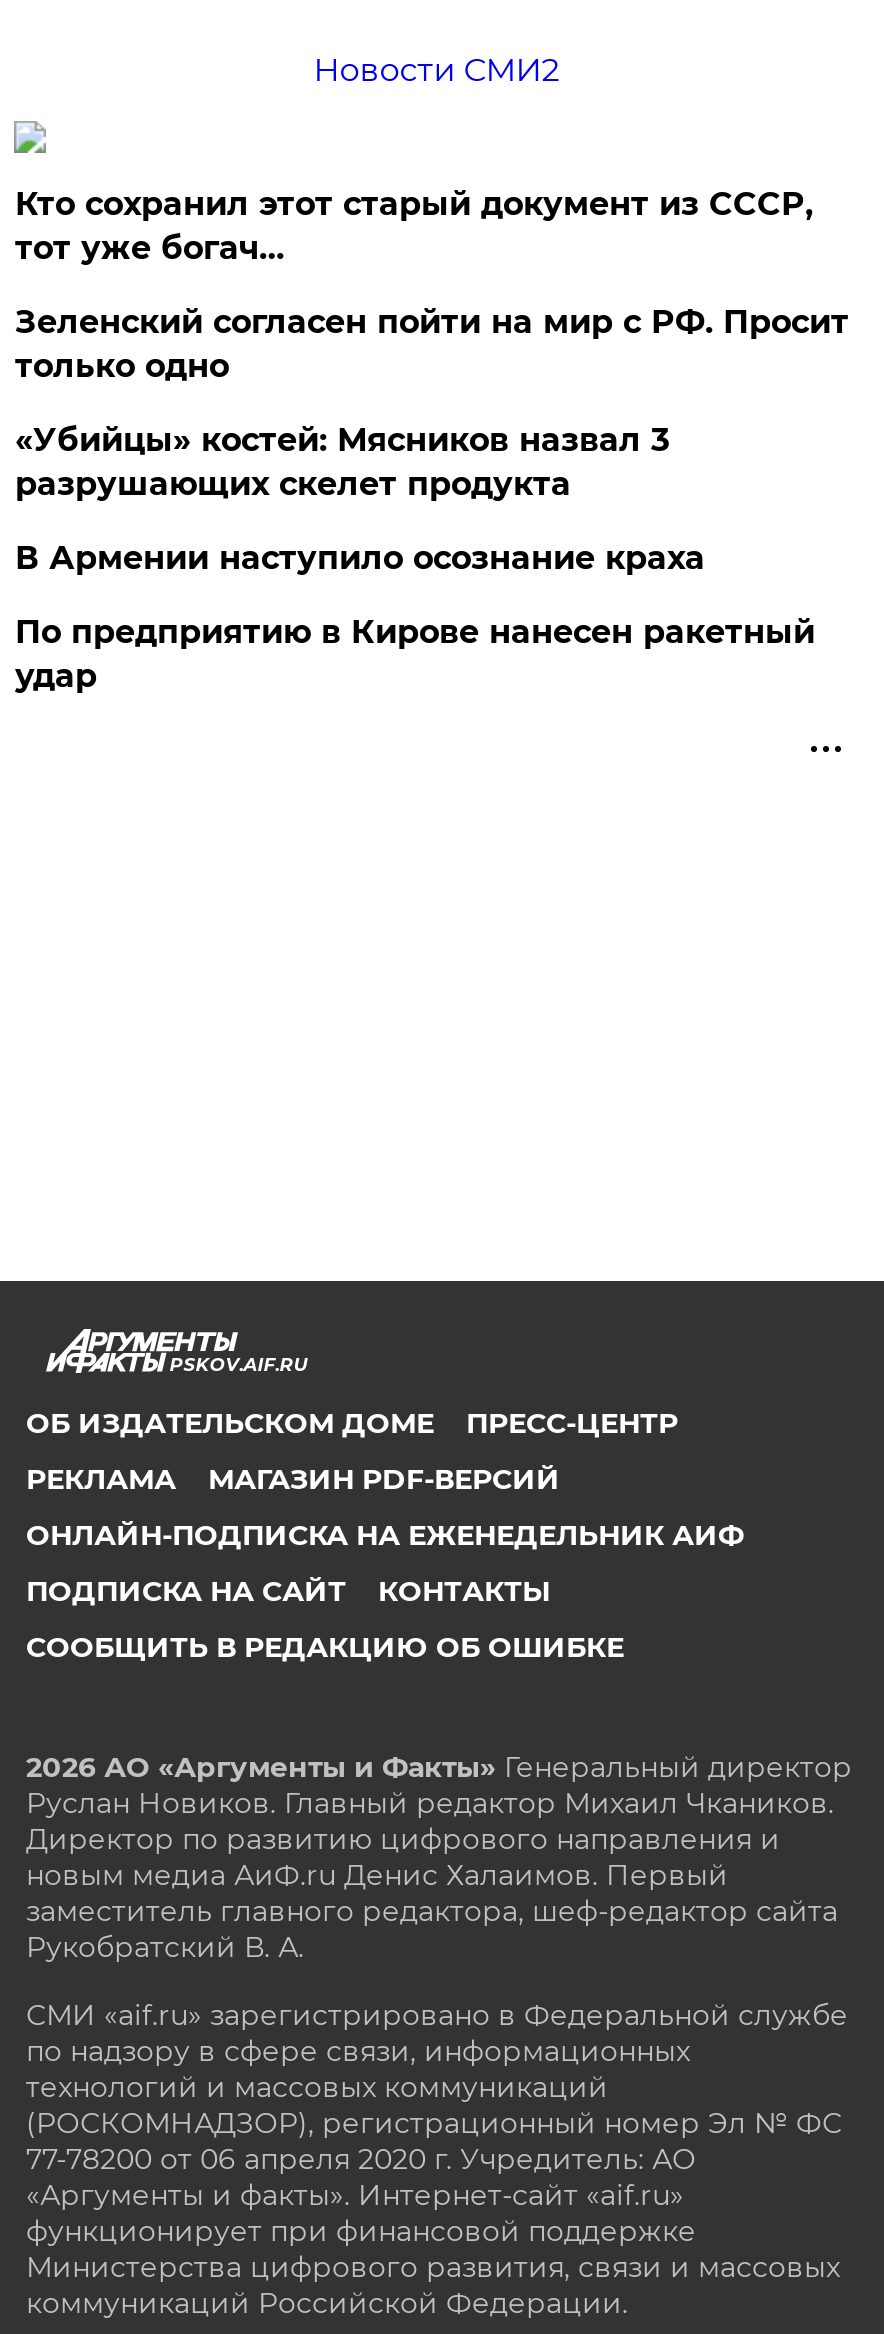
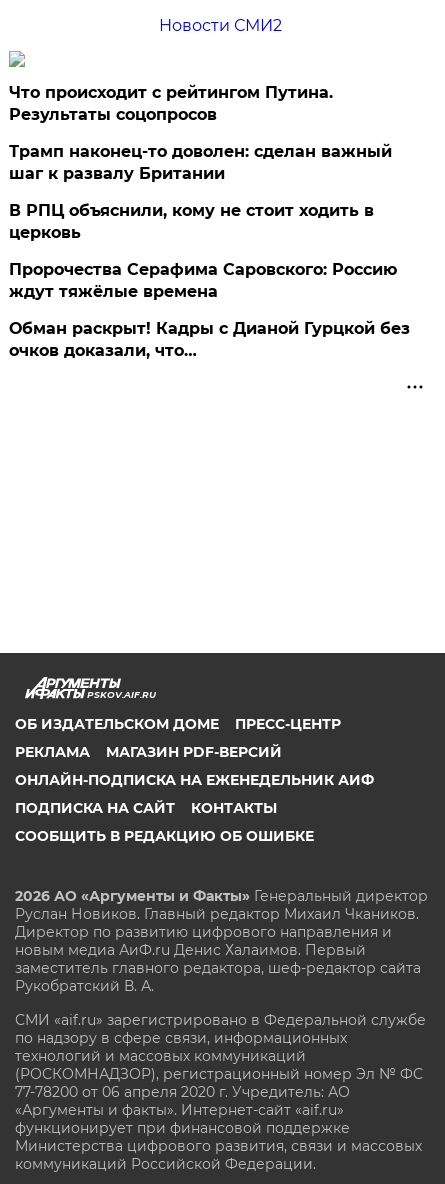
- Кто сохранил этот старый документ из СССР,
- тот уже богач…
+ Что происходит с рейтингом Путина.
+ Результаты соцопросов

- Зеленский согласен пойти на мир с РФ. Просит
- только одно
+ Трамп наконец-то доволен: сделан важный
+ шаг к развалу Британии

- «Убийцы» костей: Мясников назвал 3
- разрушающих скелет продукта
+ В РПЦ объяснили, кому не стоит ходить в
+ церковь

- В Армении наступило осознание краха
+ Пророчества Серафима Саровского: Россию
+ ждут тяжёлые времена

- По предприятию в Кирове нанесен ракетный
- удар
+ Обман раскрыт! Кадры с Дианой Гурцкой без
+ очков доказали, что…
